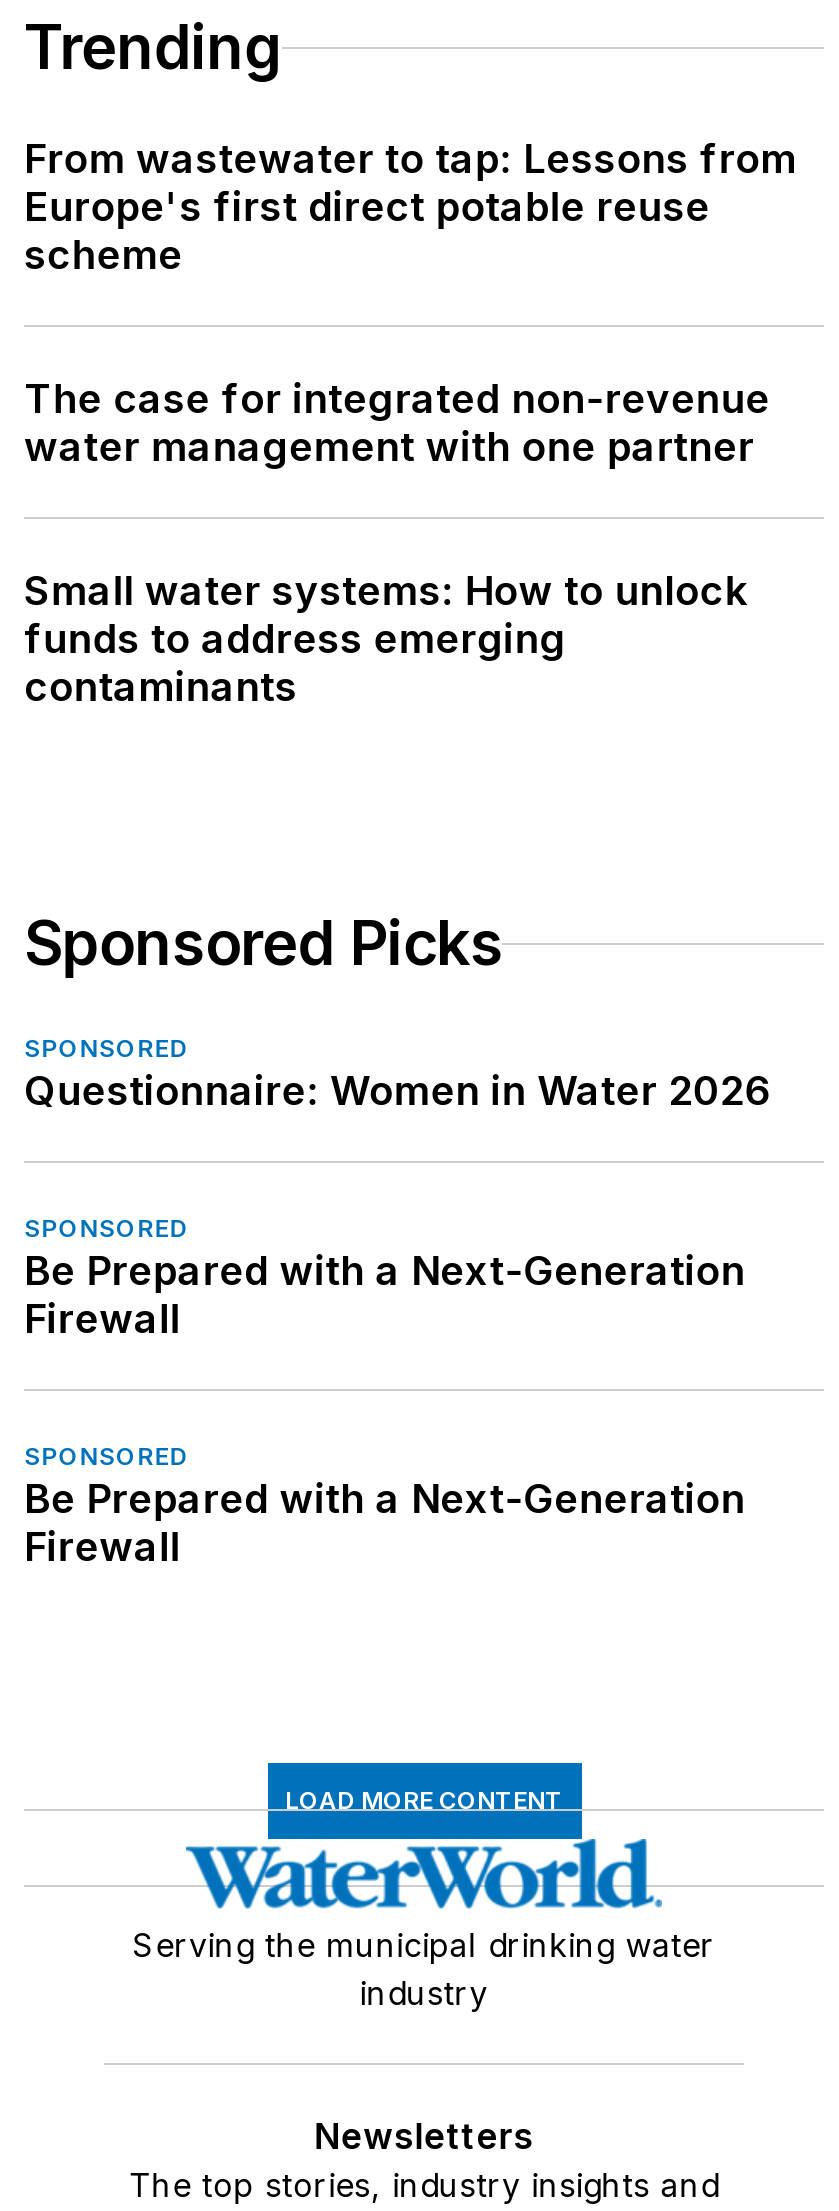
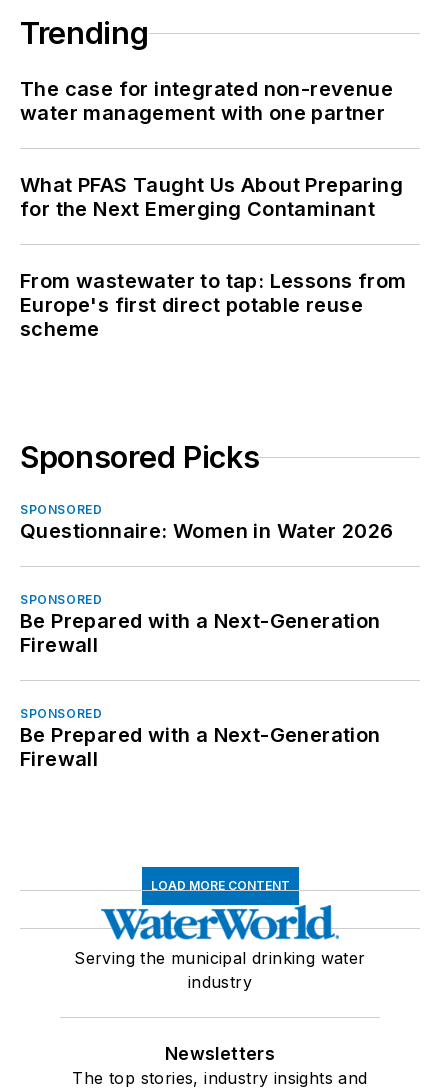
+ What PFAS Taught Us About Preparing
+ for the Next Emerging Contaminant

moved down: From wastewater to tap: Lessons from | Europe's first direct potable reuse | scheme

moved up: The case for integrated non-revenue | water management with one partner

- Small water systems: How to unlock
- funds to address emerging
- contaminants
